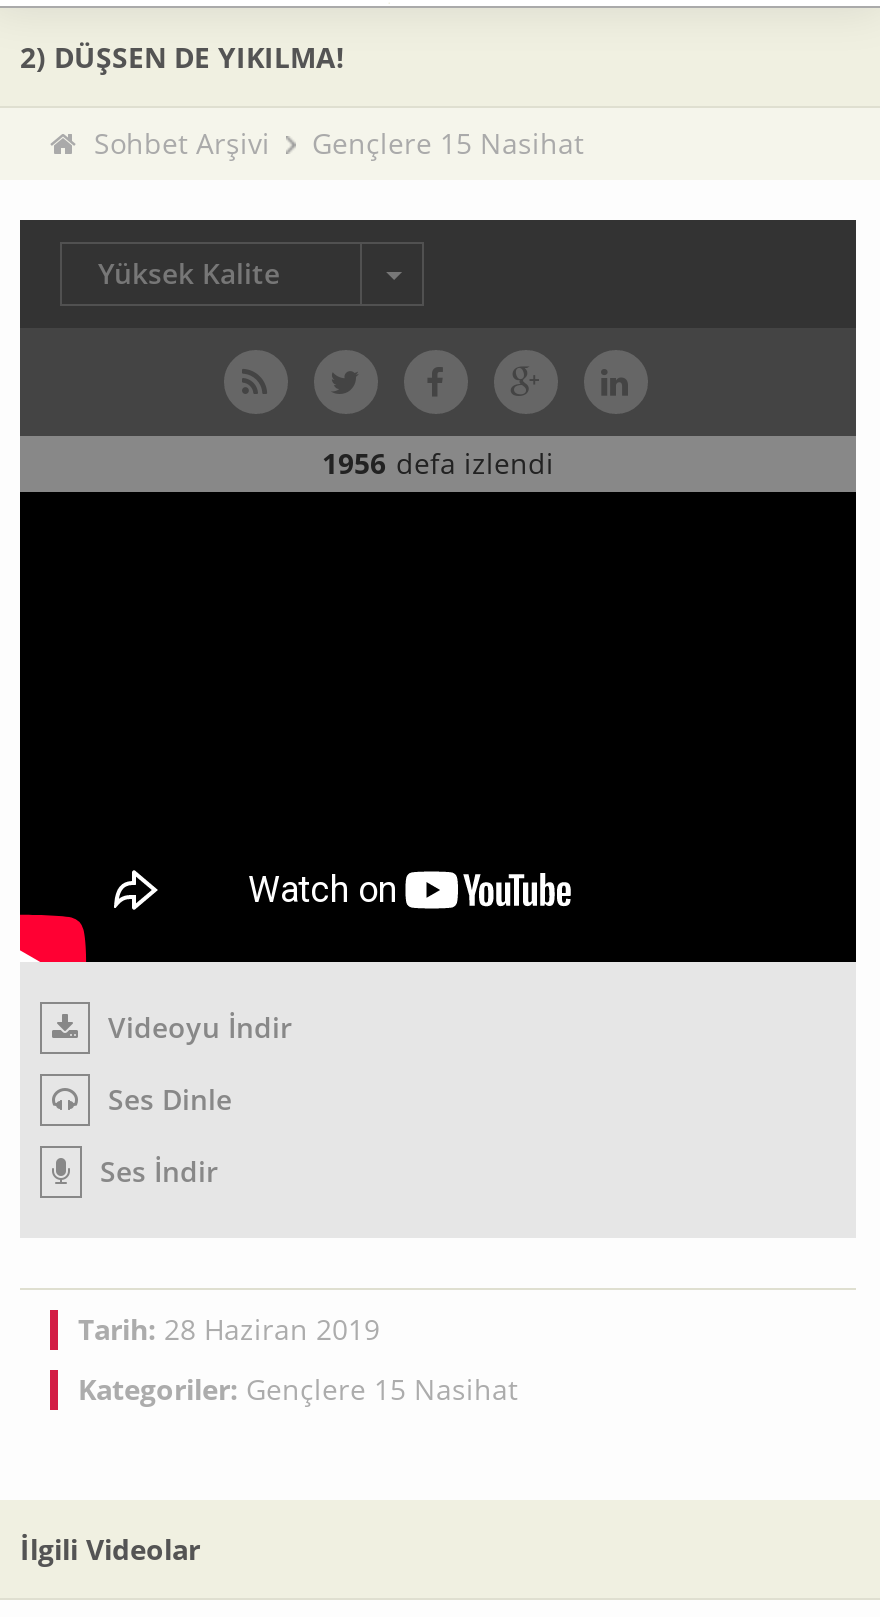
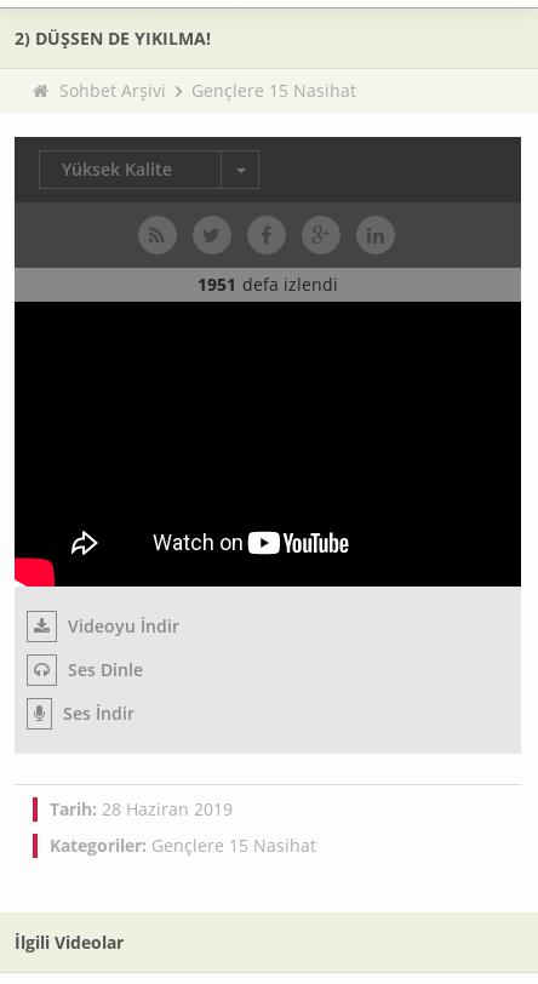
- 1956 defa izlendi
+ 1951 defa izlendi
